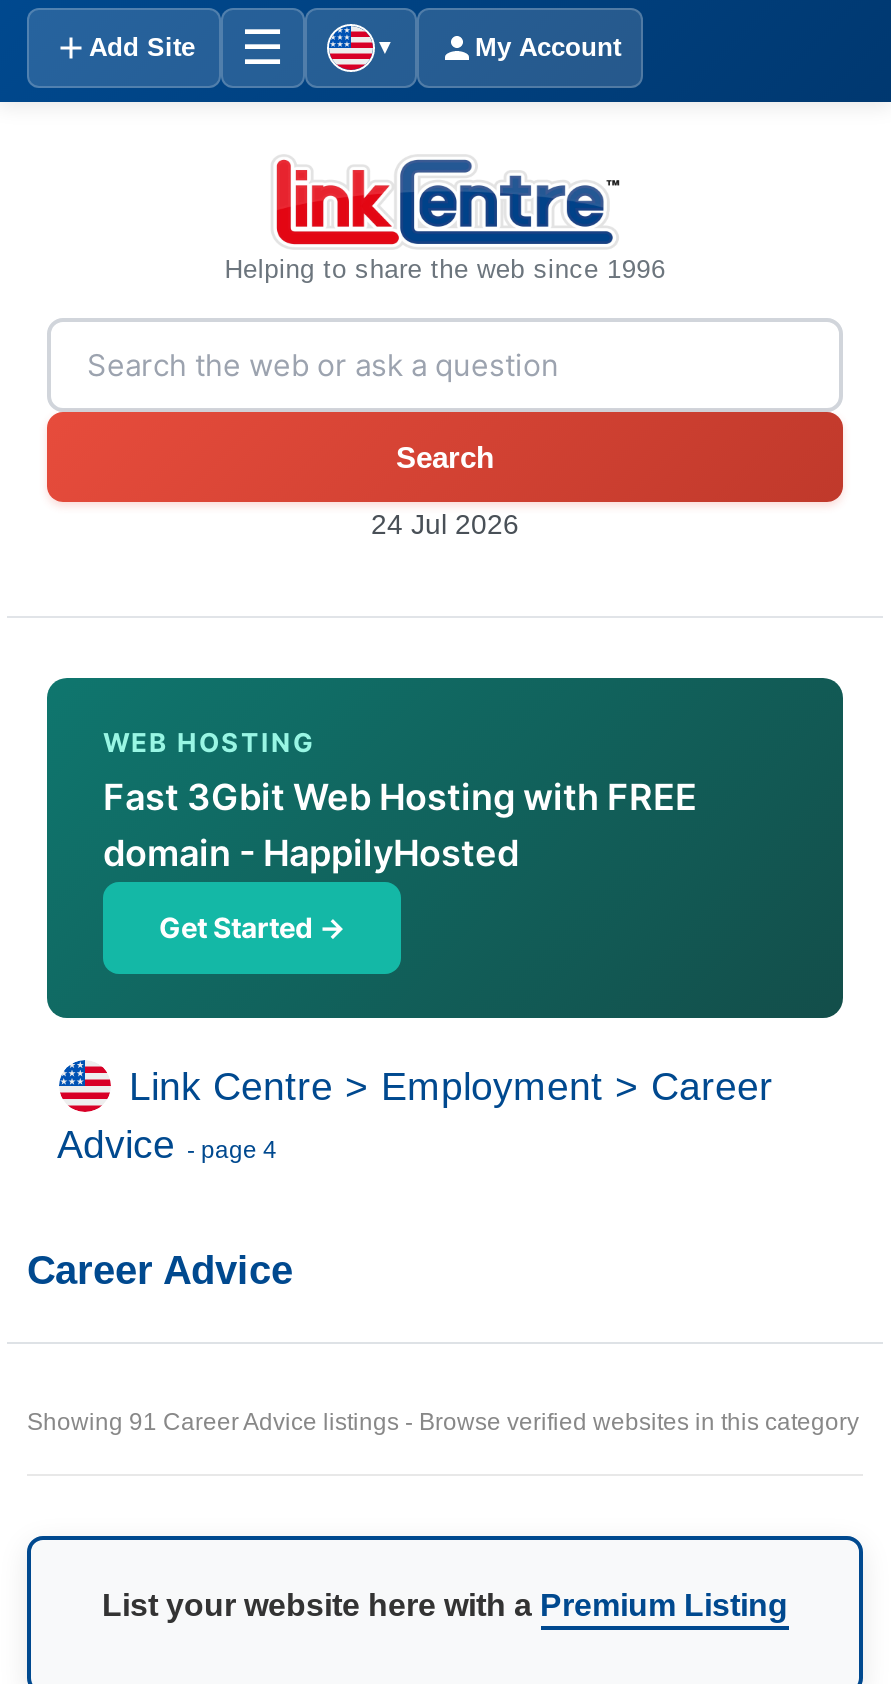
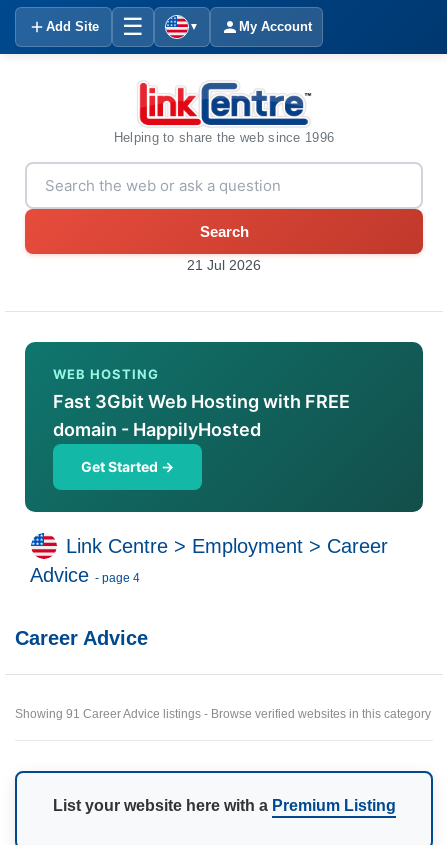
- 24 Jul 2026
+ 21 Jul 2026
